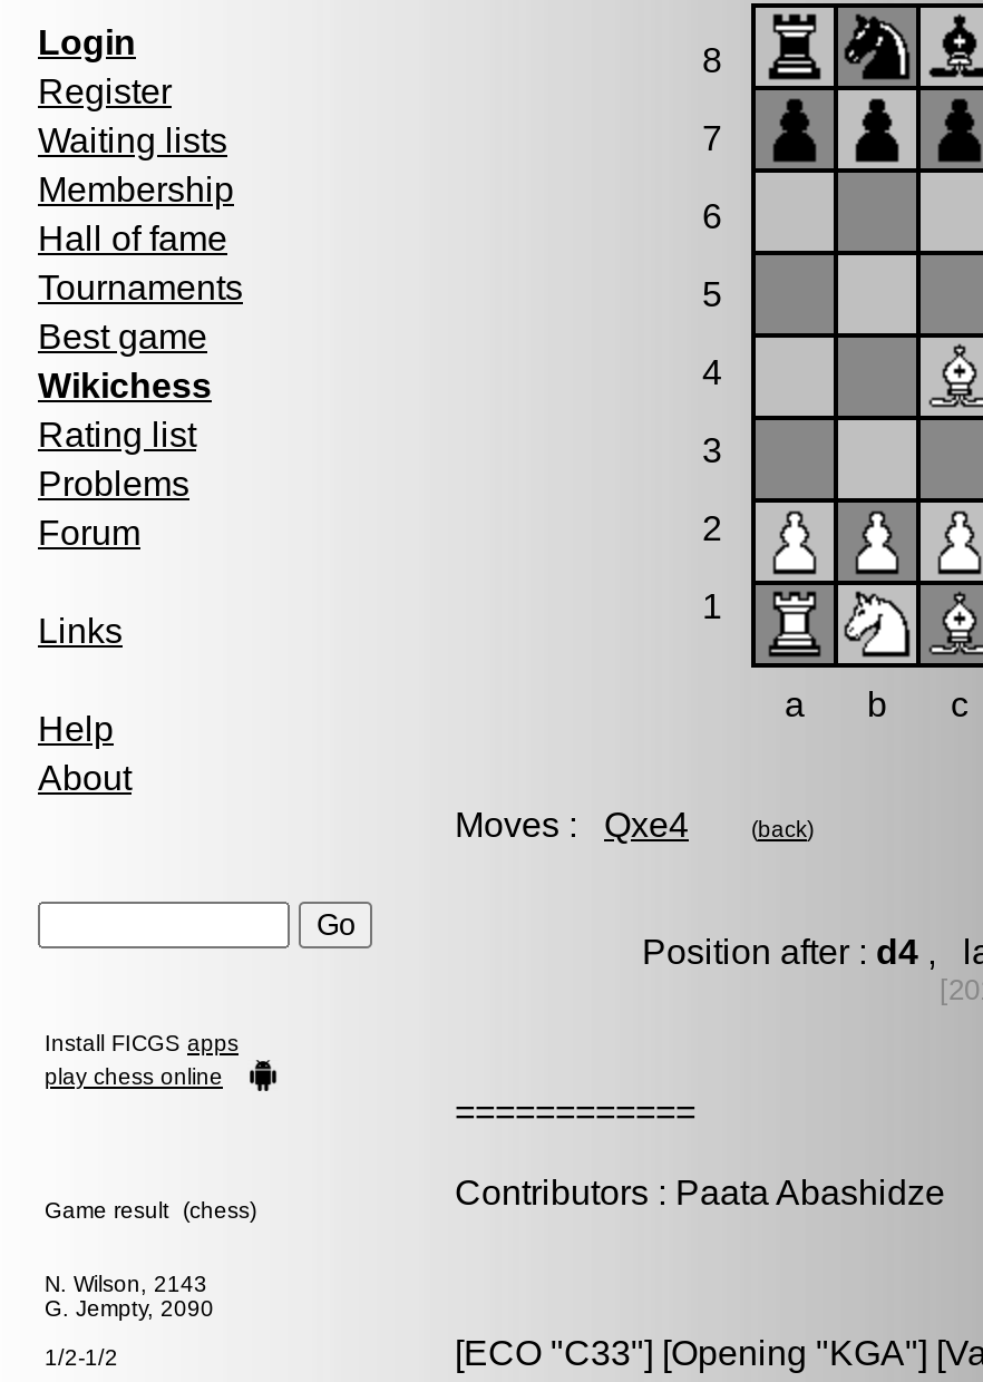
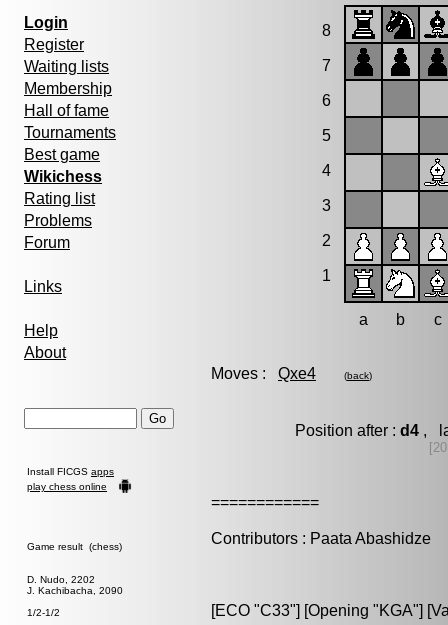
- N. Wilson, 2143
- G. Jempty, 2090
+ D. Nudo, 2202
+ J. Kachibacha, 2090
